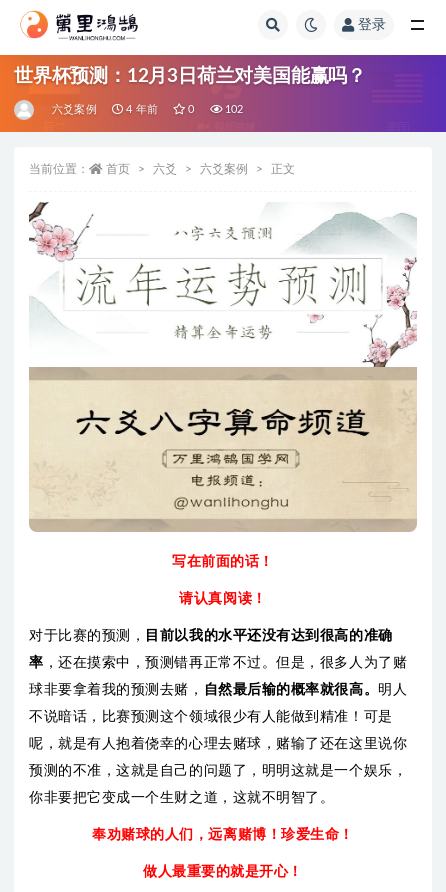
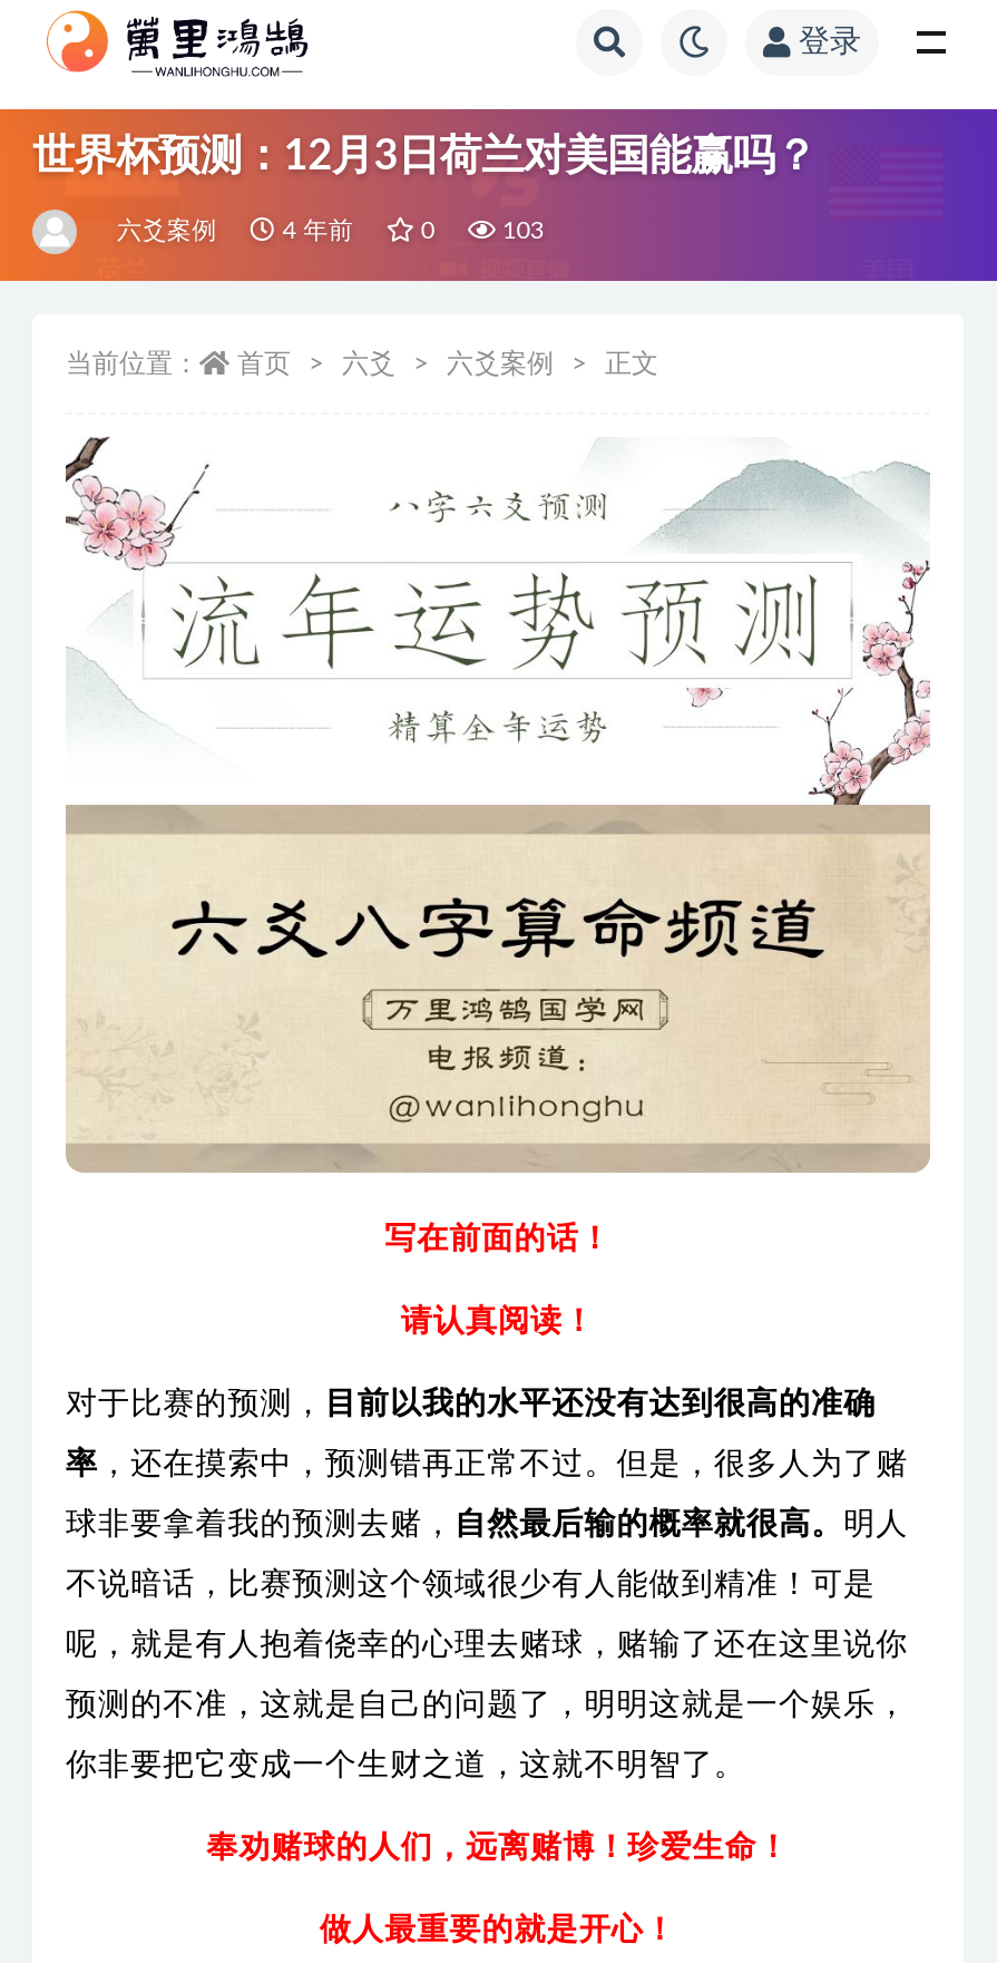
- 102
+ 103
